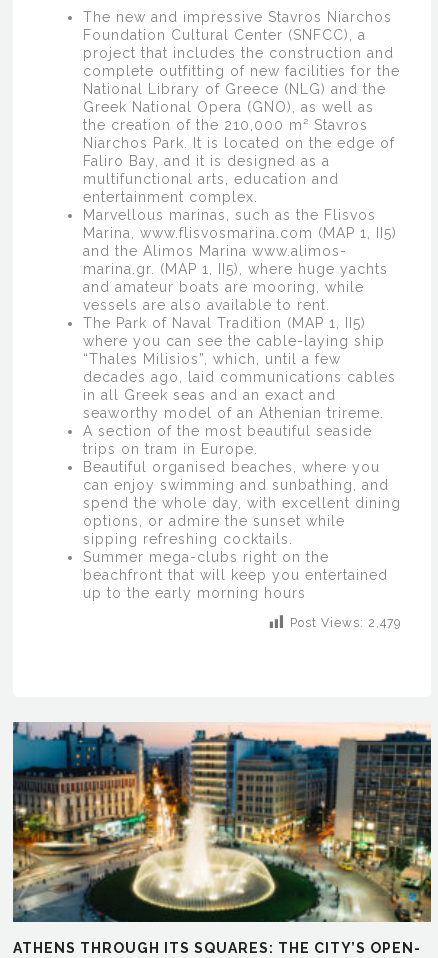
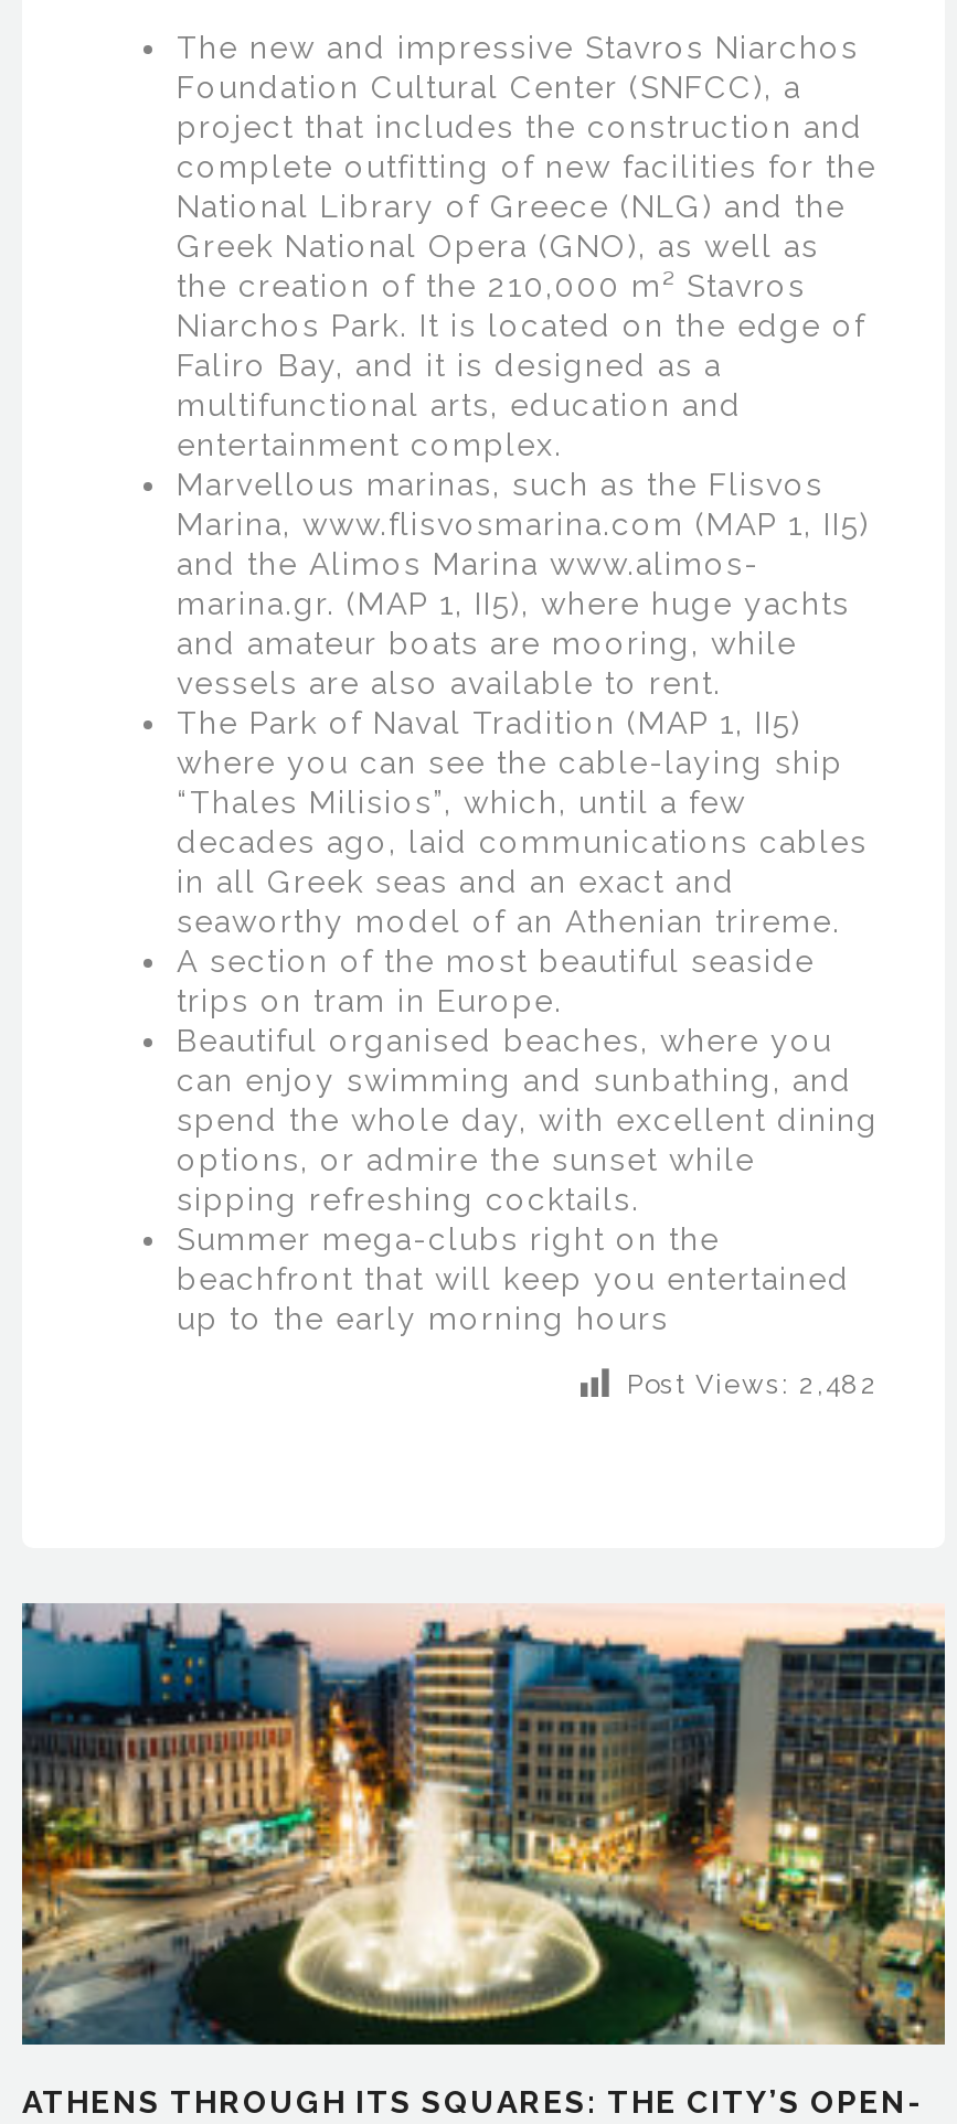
- Post Views: 2,479
+ Post Views: 2,482
